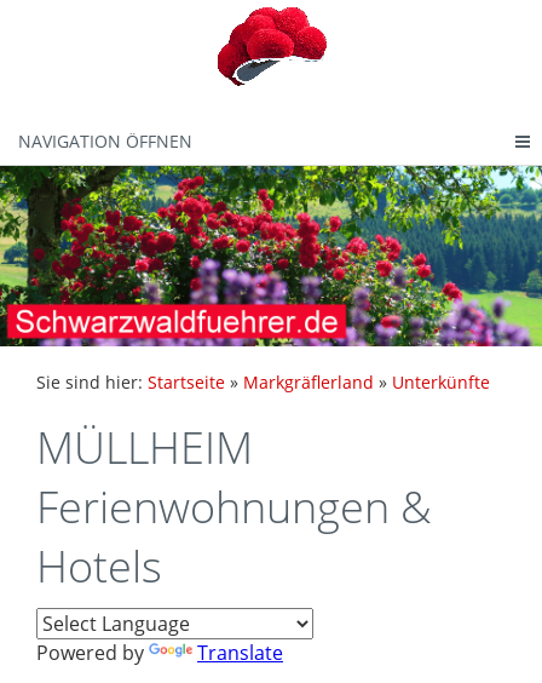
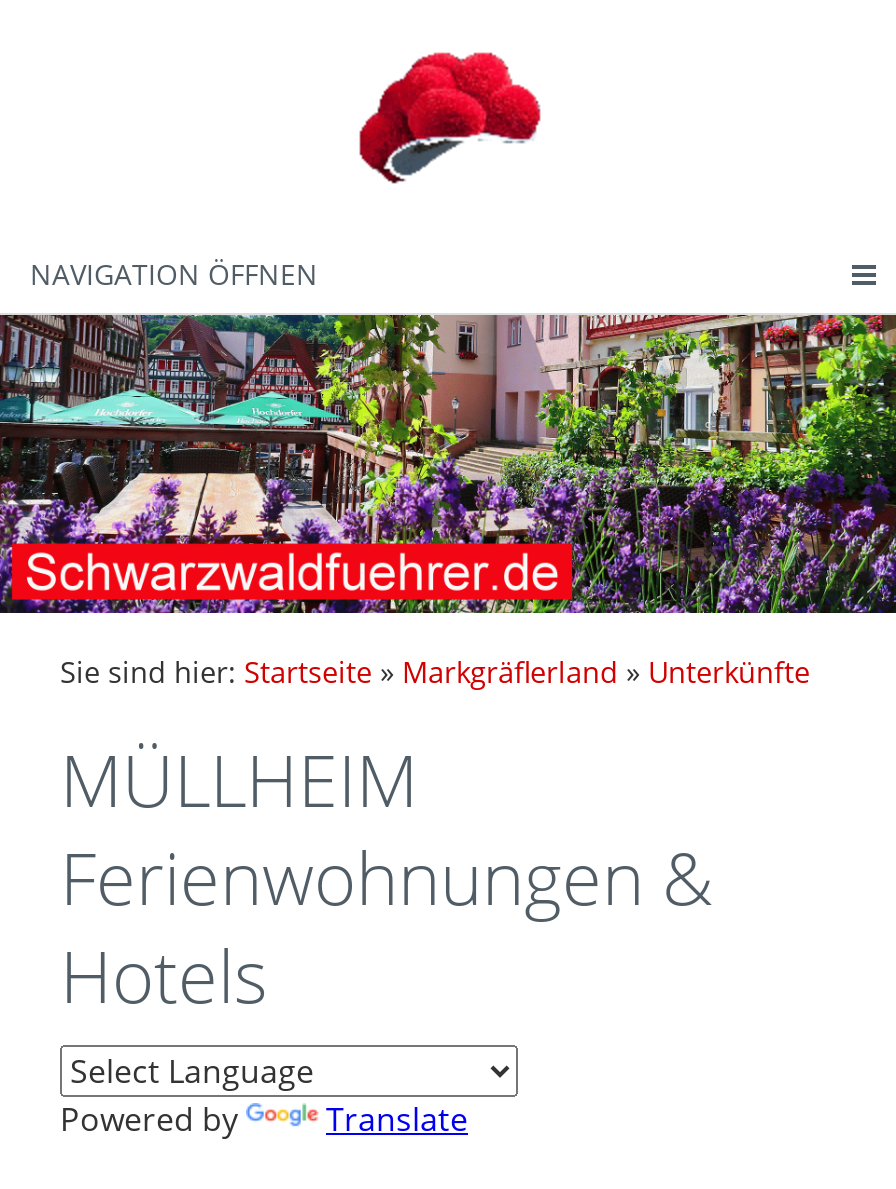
- [image]
+ [image]
